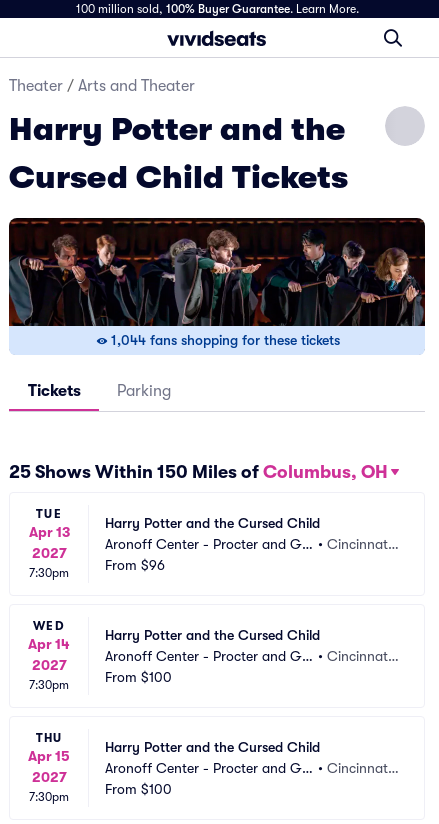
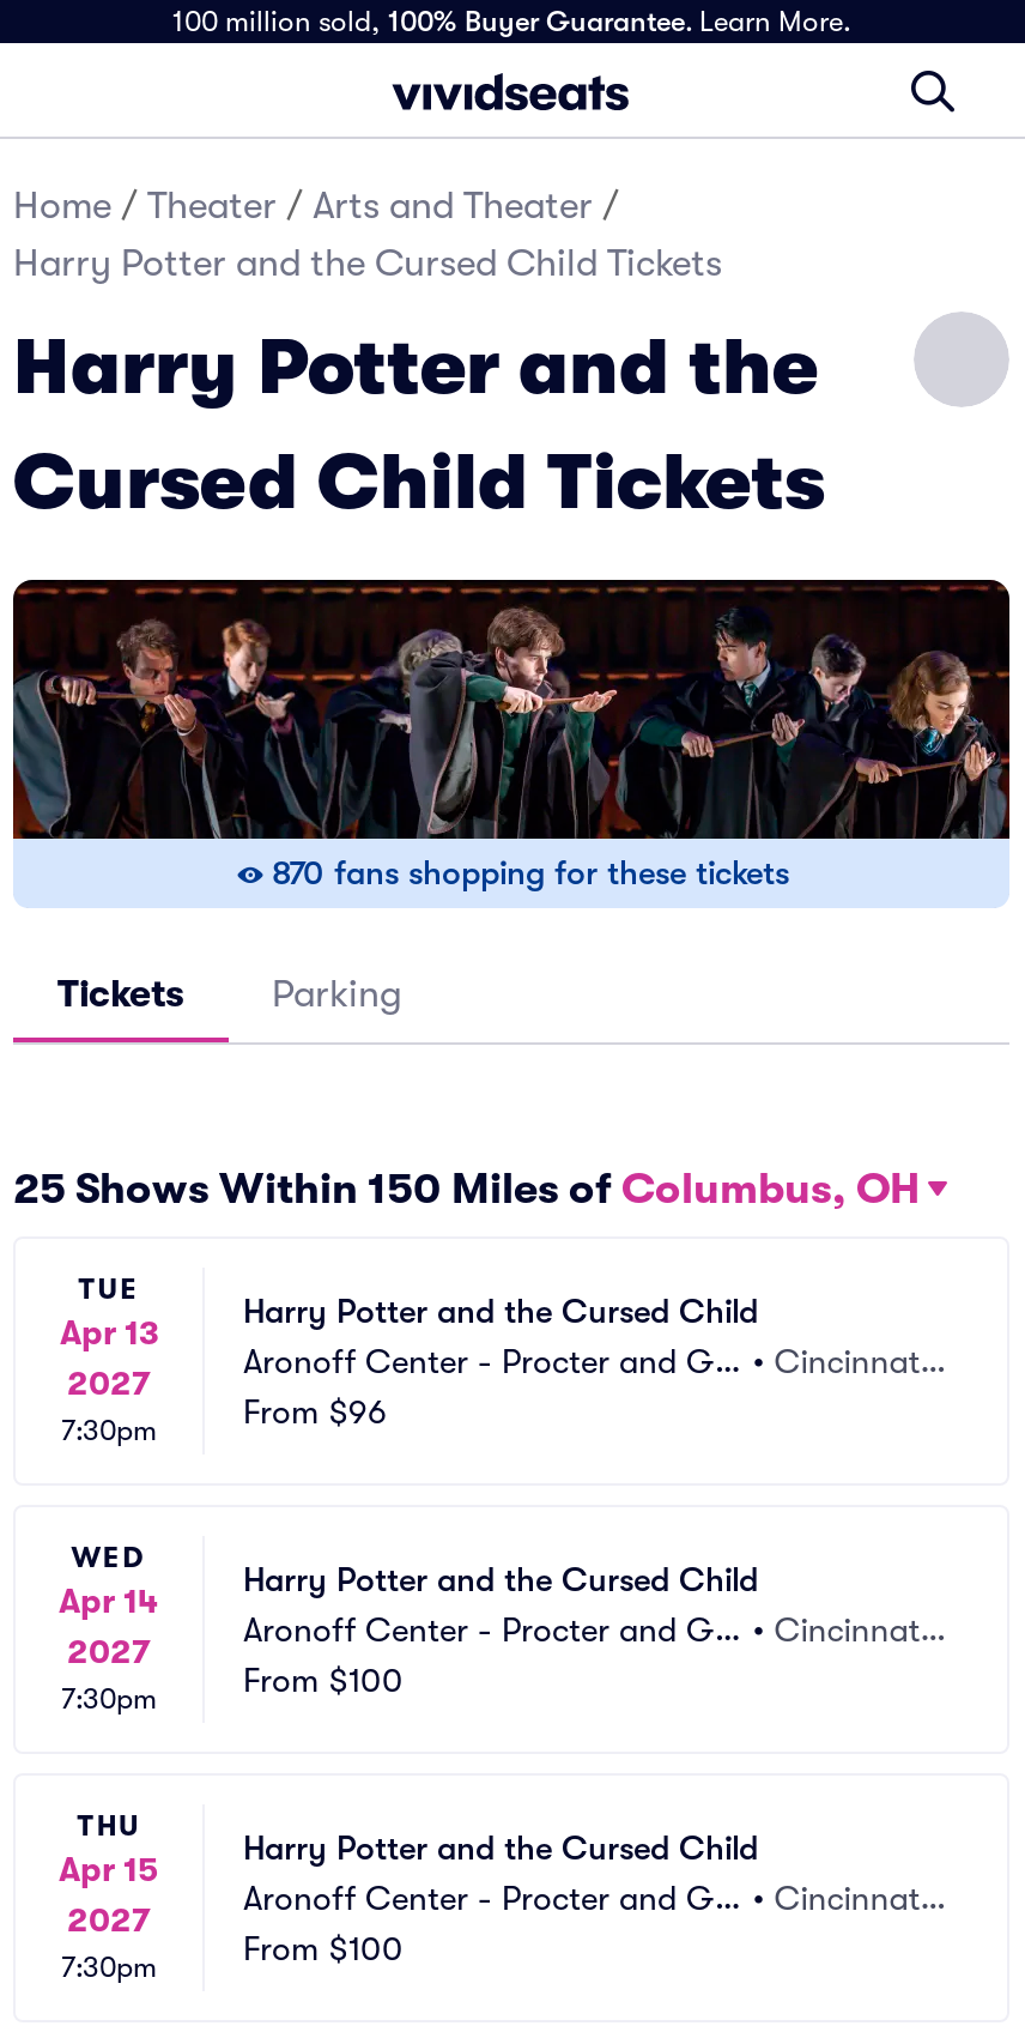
- Theater / Arts and Theater
+ Home / Theater / Arts and Theater /
+ Harry Potter and the Cursed Child Tickets

- 1,044 fans shopping for these tickets
+ 870 fans shopping for these tickets
